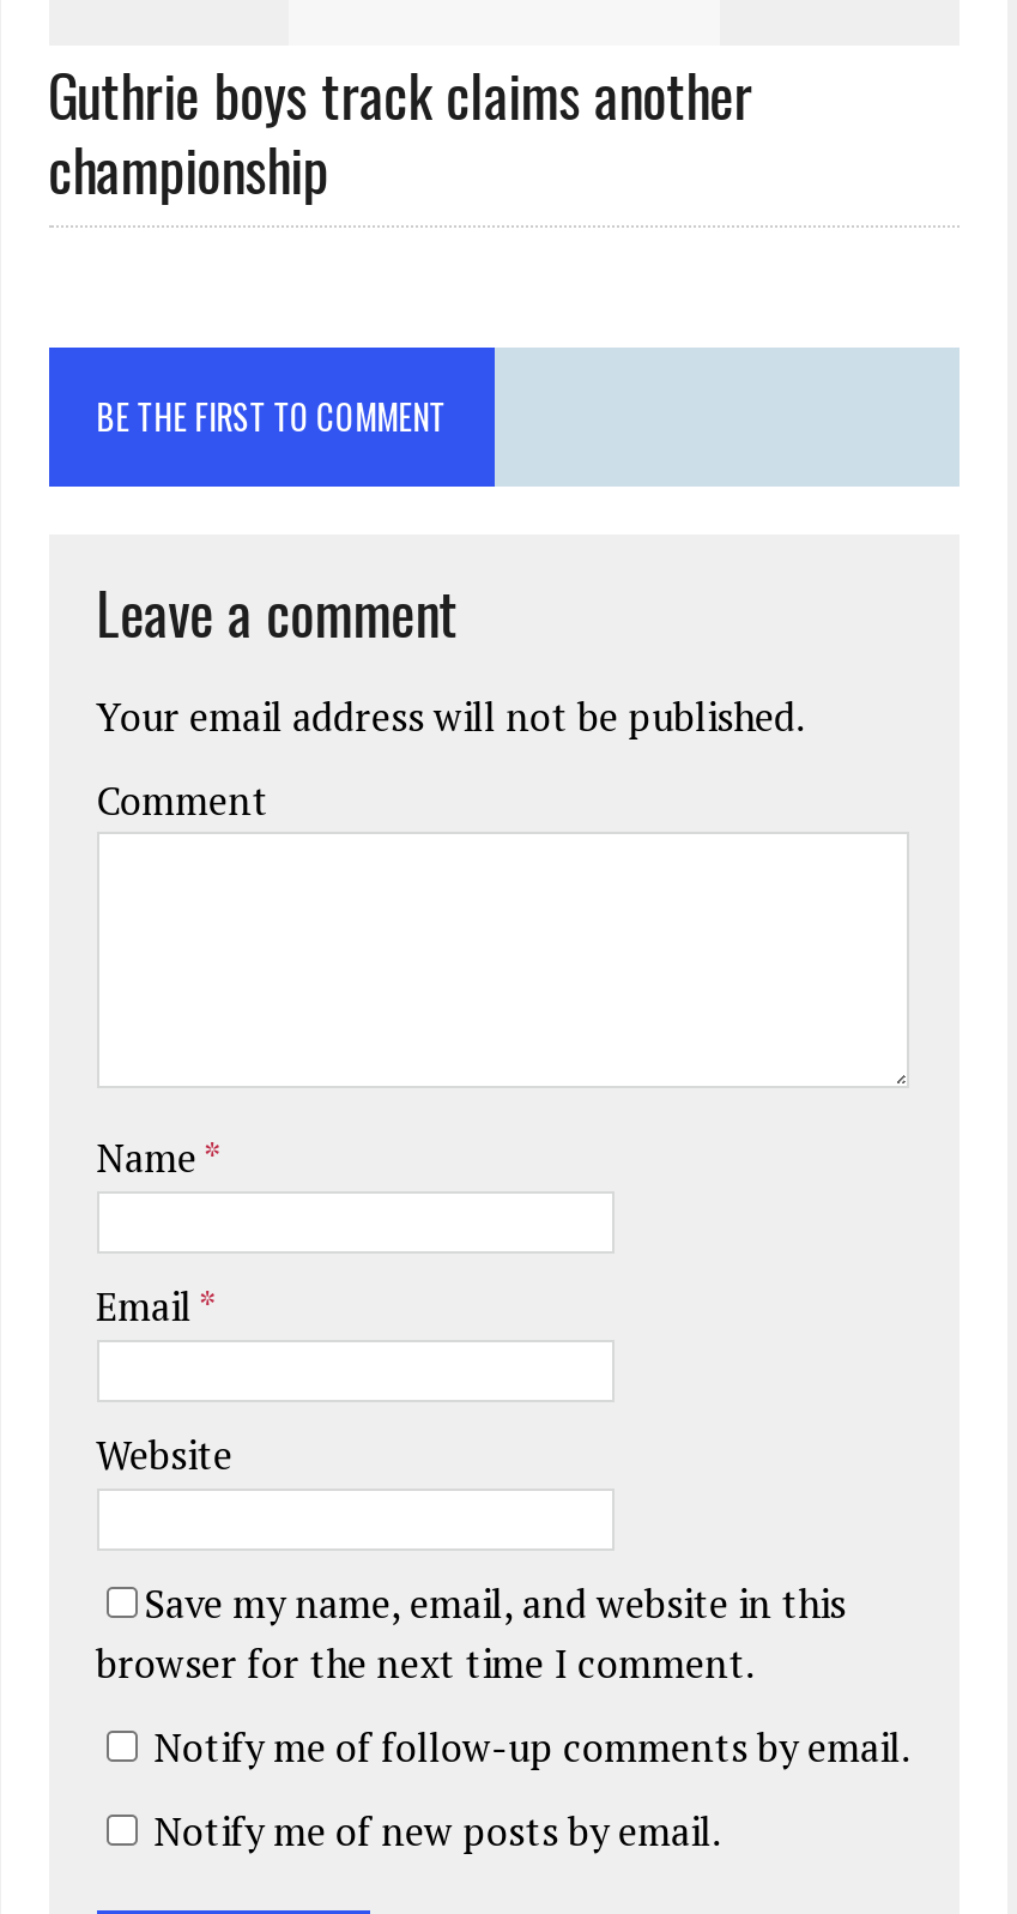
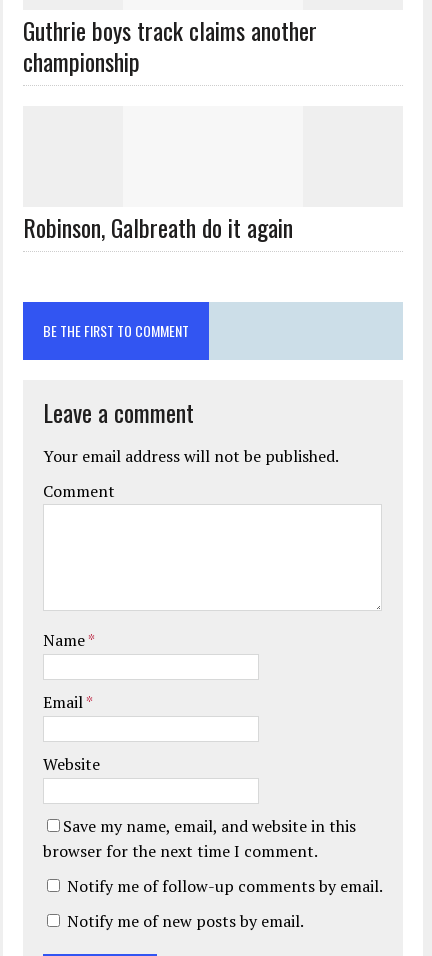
+ Robinson, Galbreath do it again
